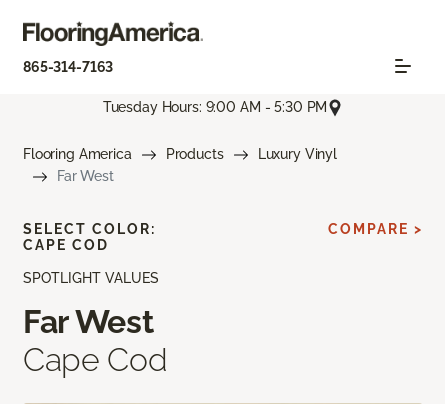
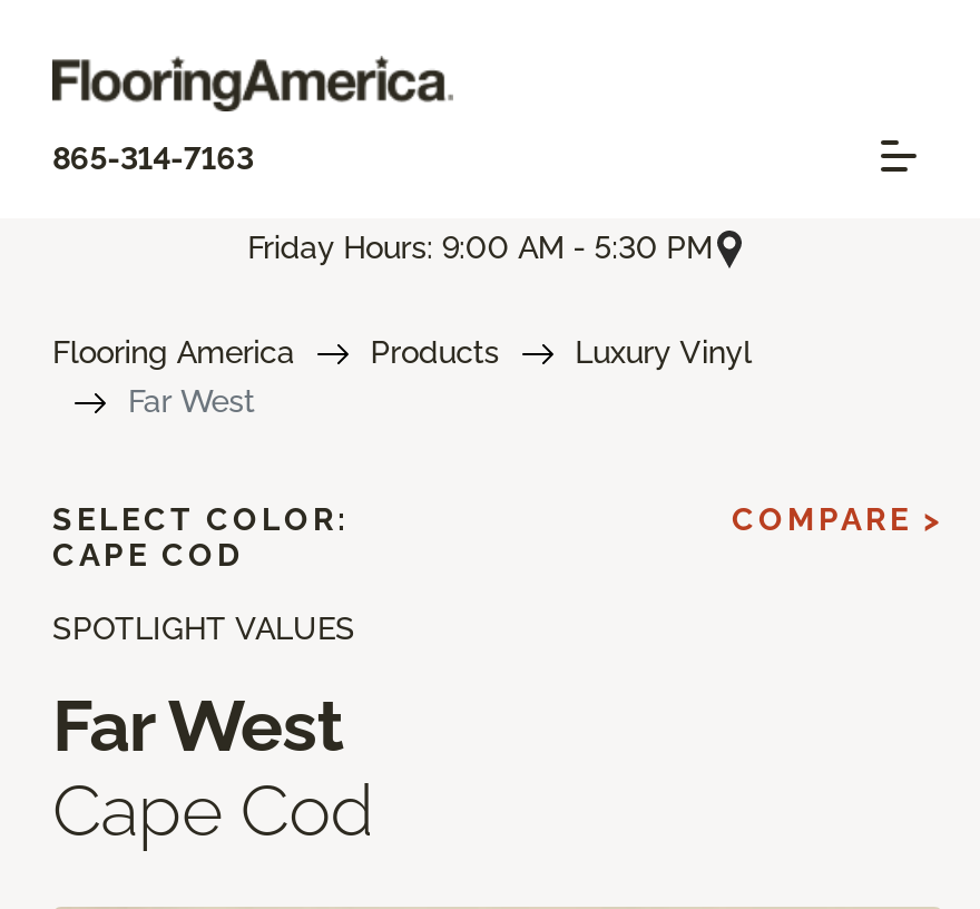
- Tuesday Hours: 9:00 AM - 5:30 PM
+ Friday Hours: 9:00 AM - 5:30 PM
